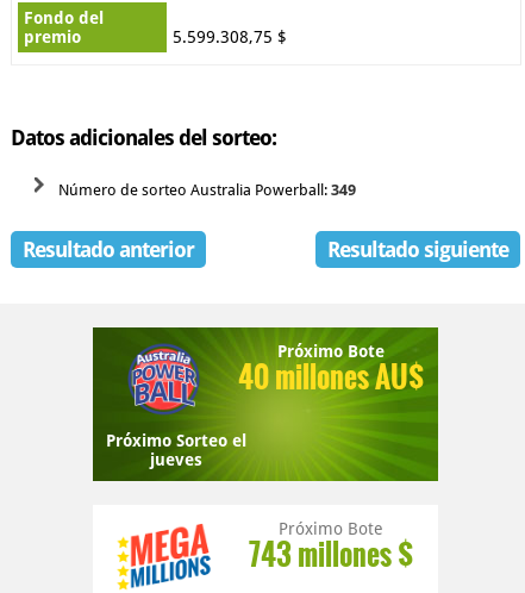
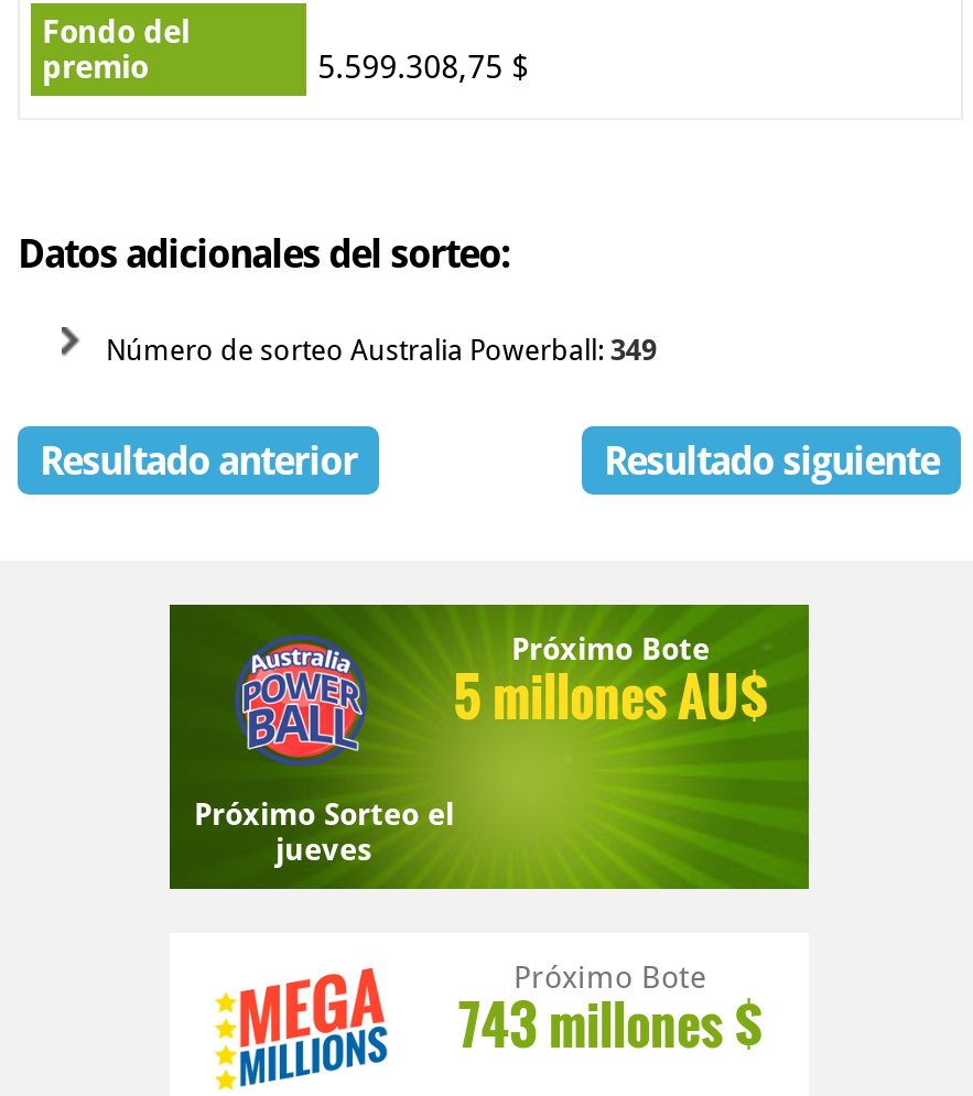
- 40 millones AU$
+ 5 millones AU$
